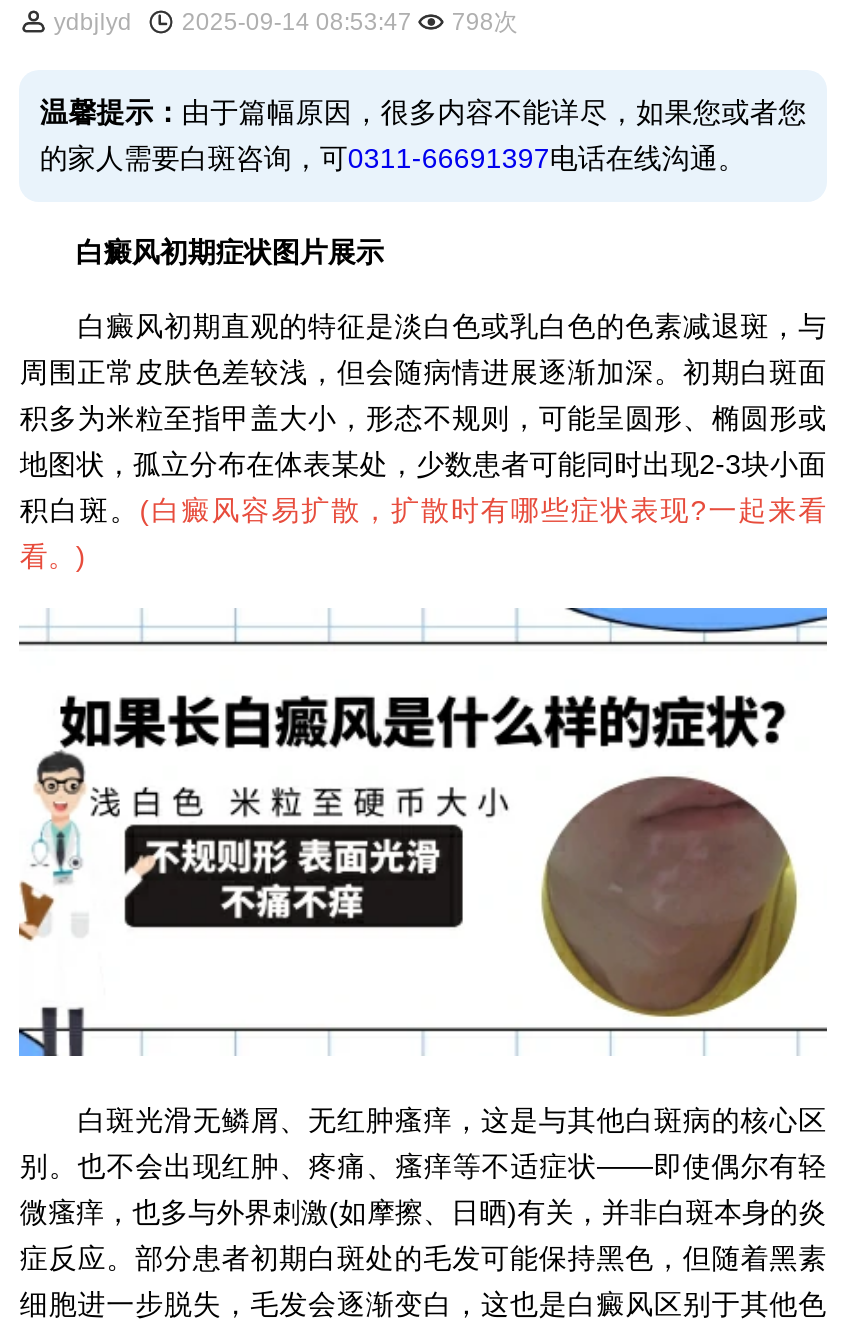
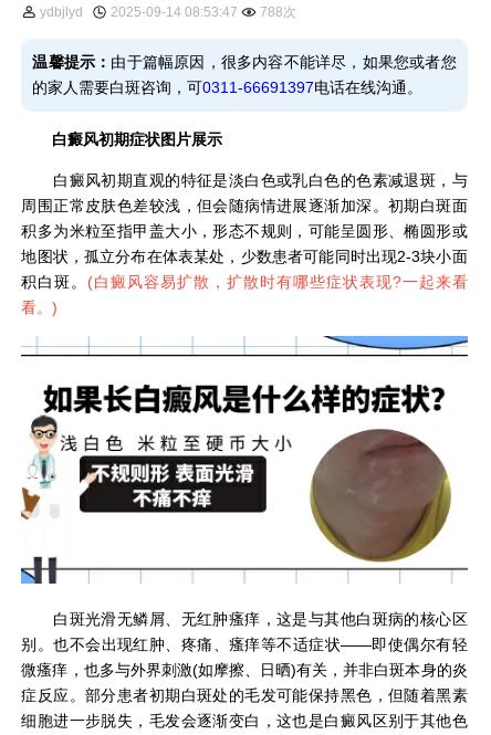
- ydbjlyd 2025-09-14 08:53:47 798次
+ ydbjlyd 2025-09-14 08:53:47 788次
